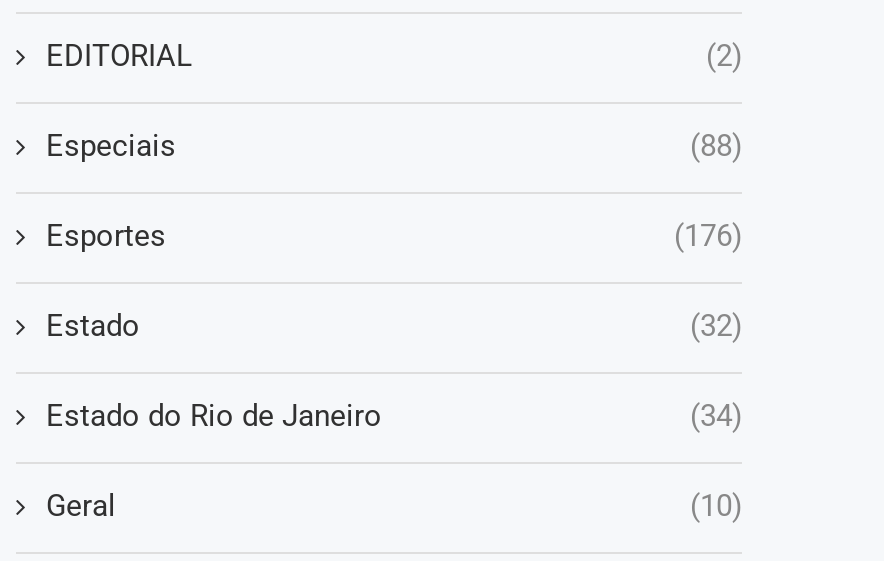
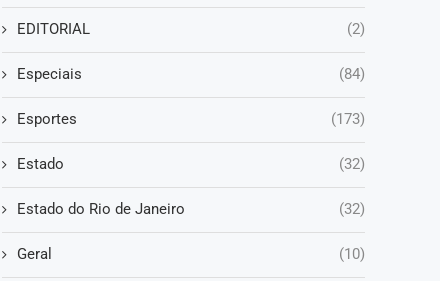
- (88)
+ (84)

- (176)
+ (173)

- (34)
+ (32)
